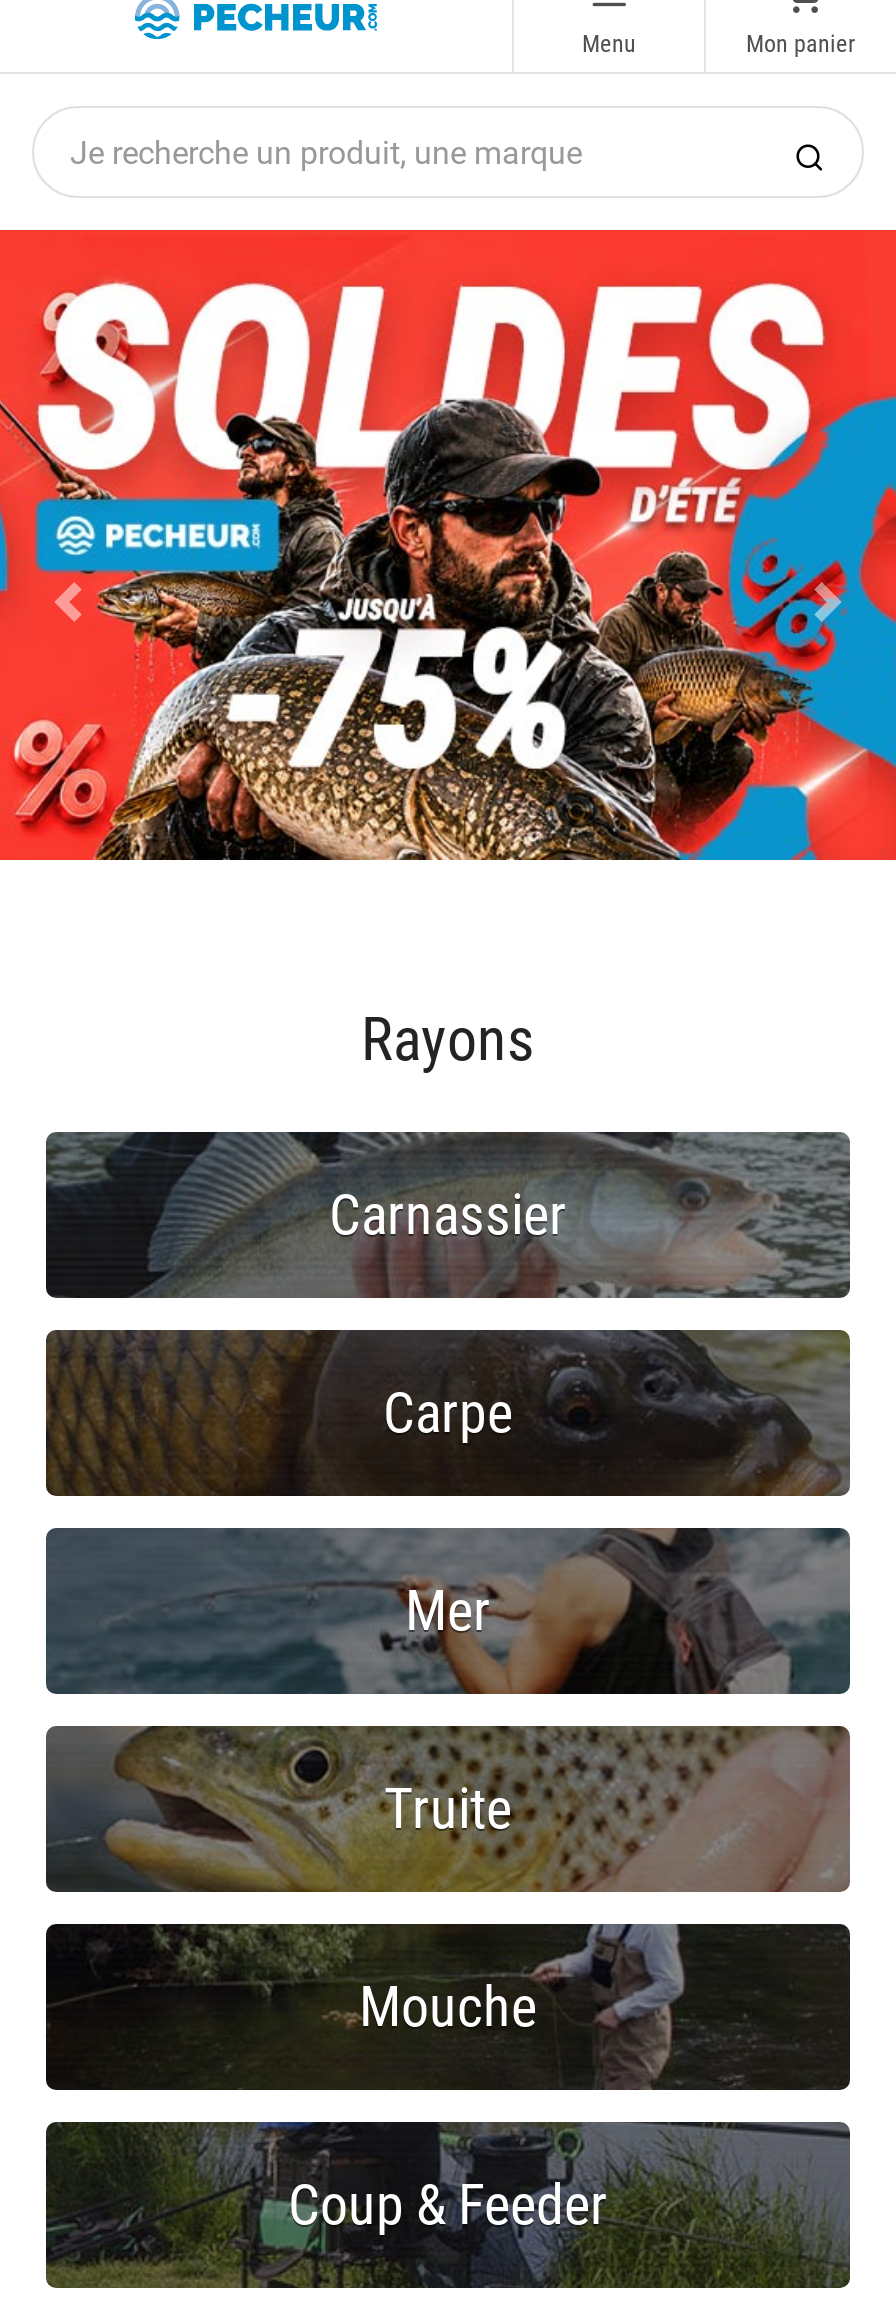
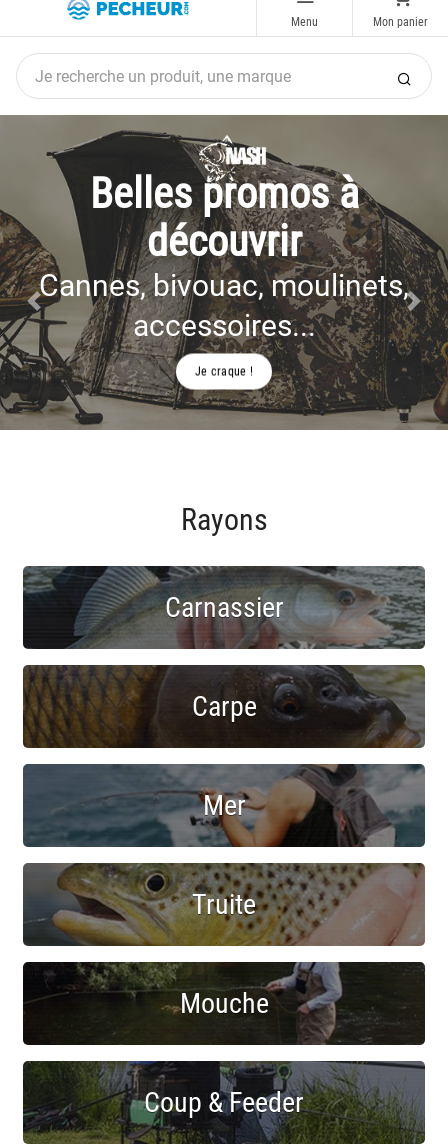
+ Belles promos à
+ découvrir
+ Cannes, bivouac, moulinets,
+ accessoires...
+ Je craque !

- [image]
+ [image]
